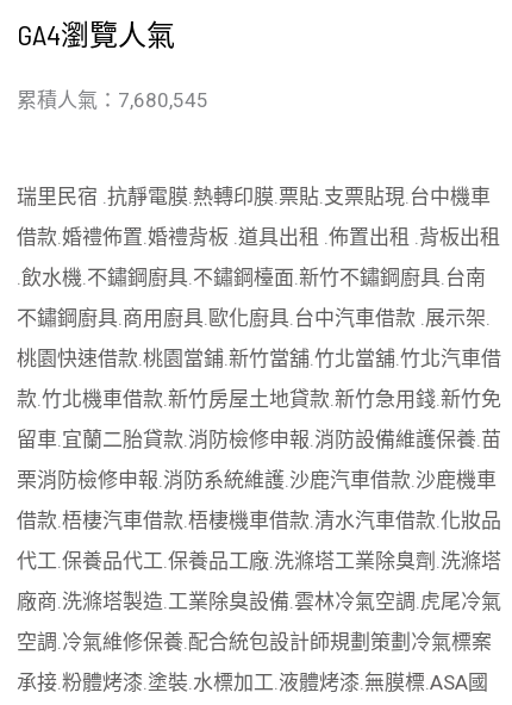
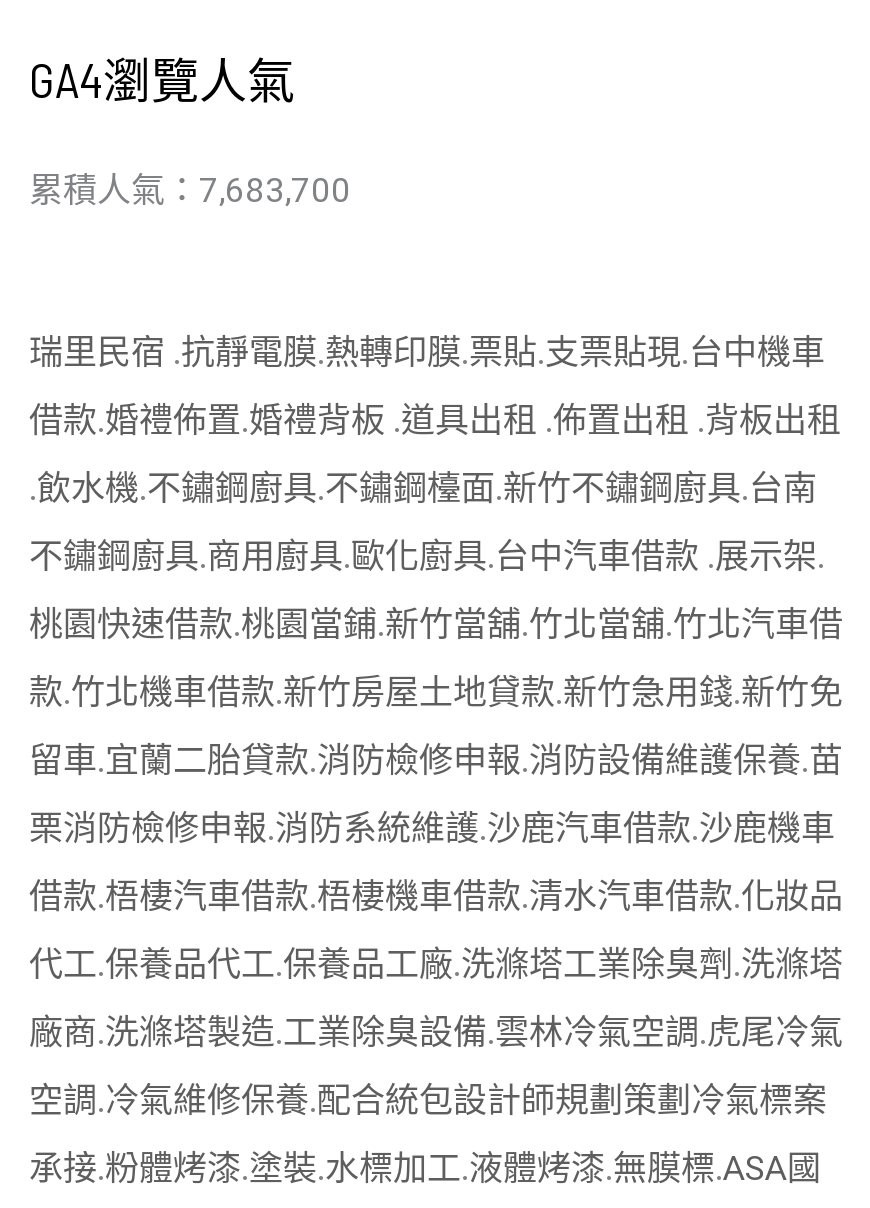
- 累積人氣：7,680,545
+ 累積人氣：7,683,700
